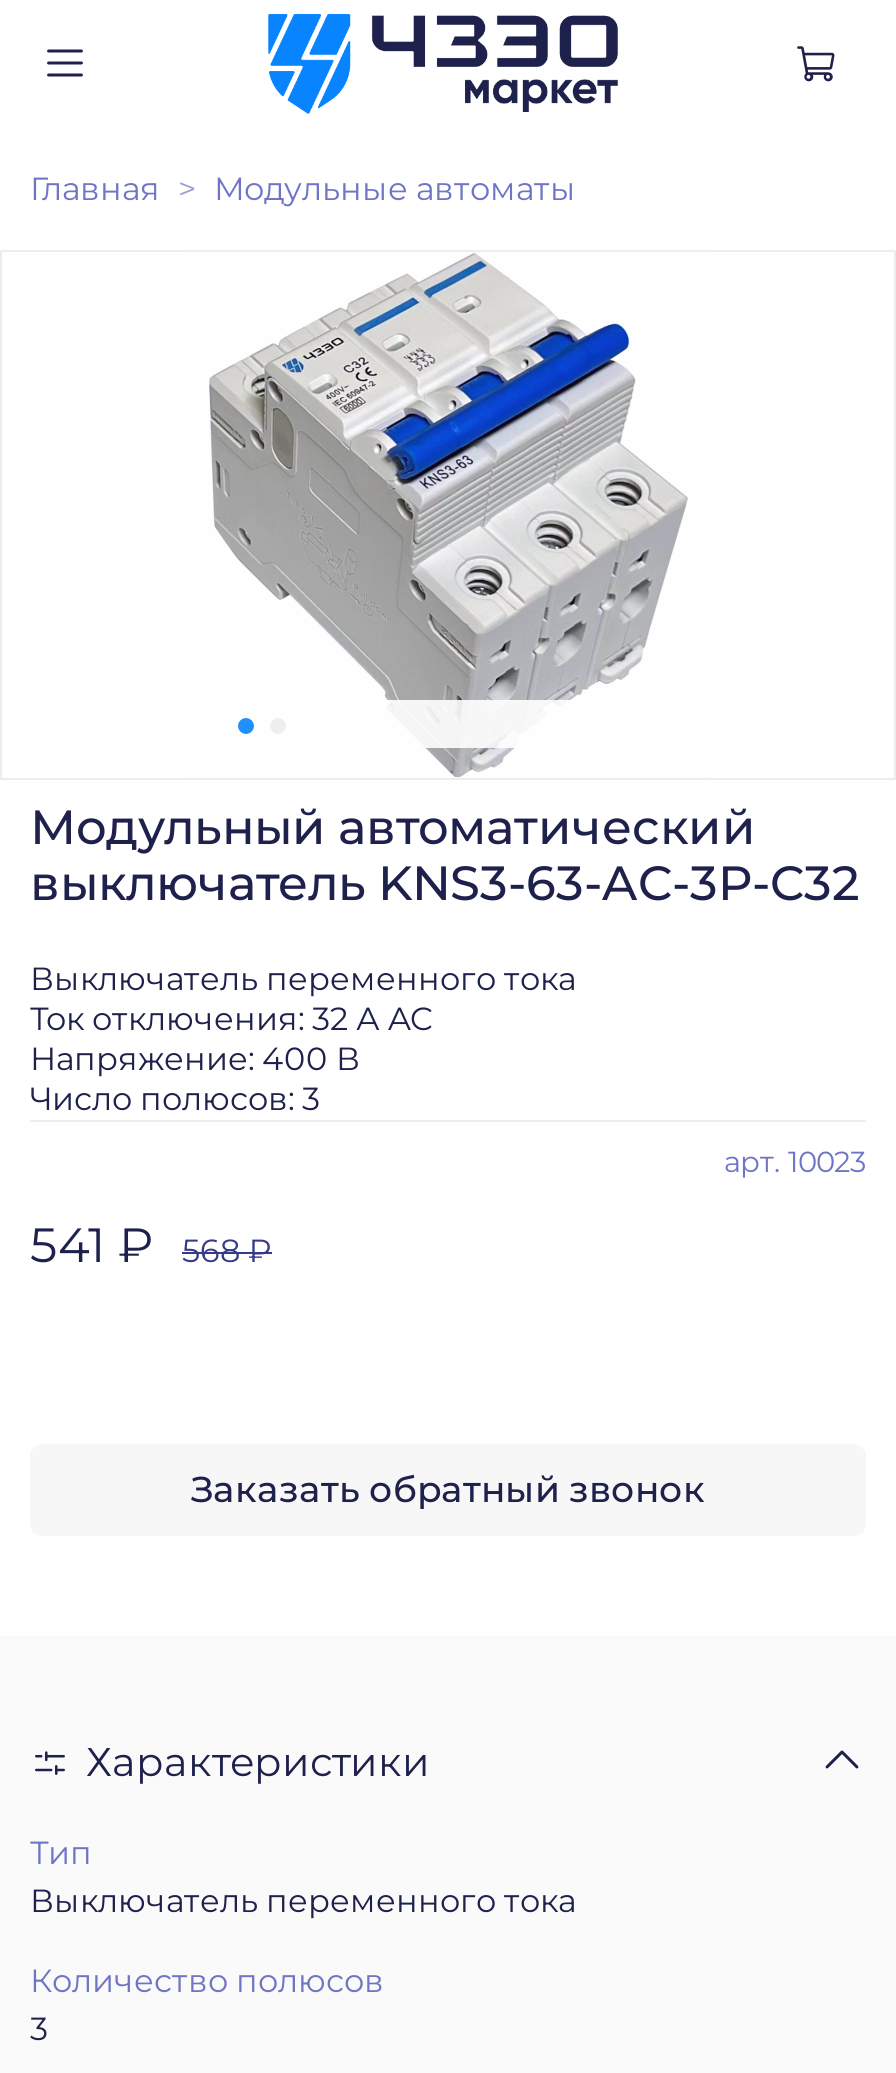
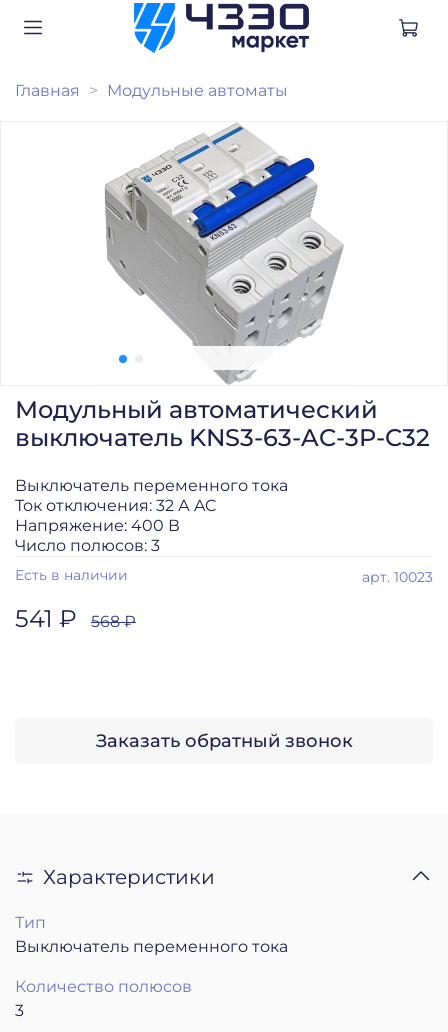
+ Есть в наличии
